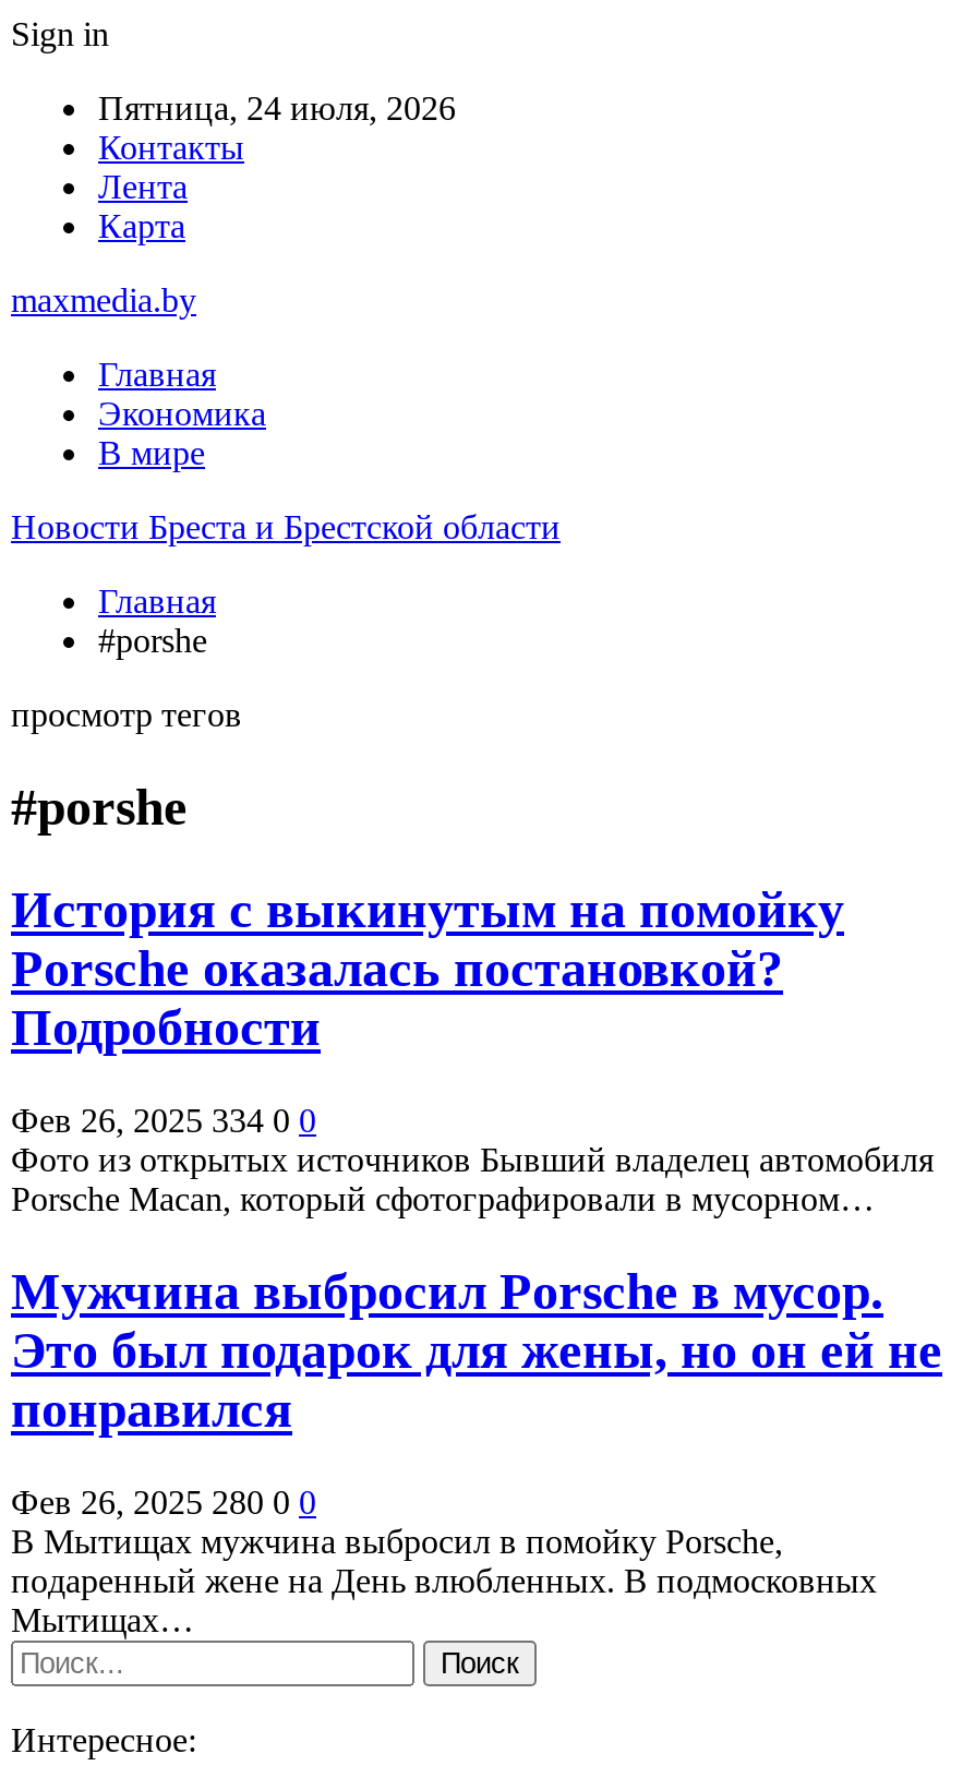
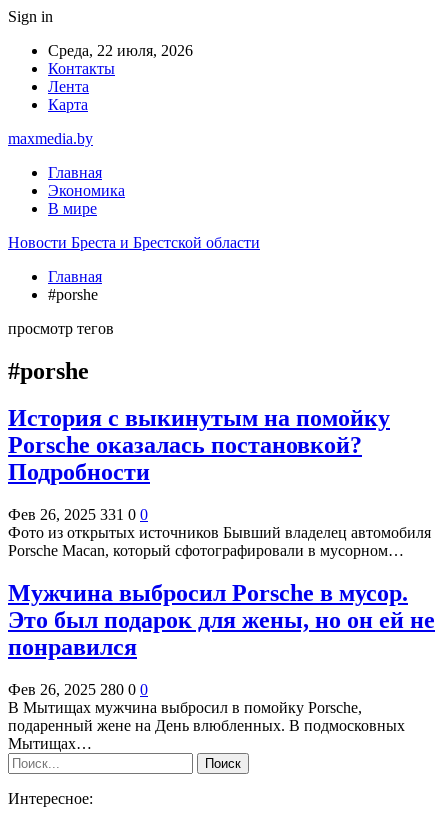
- Пятница, 24 июля, 2026
+ Среда, 22 июля, 2026

- Фев 26, 2025 334 0 0
+ Фев 26, 2025 331 0 0
